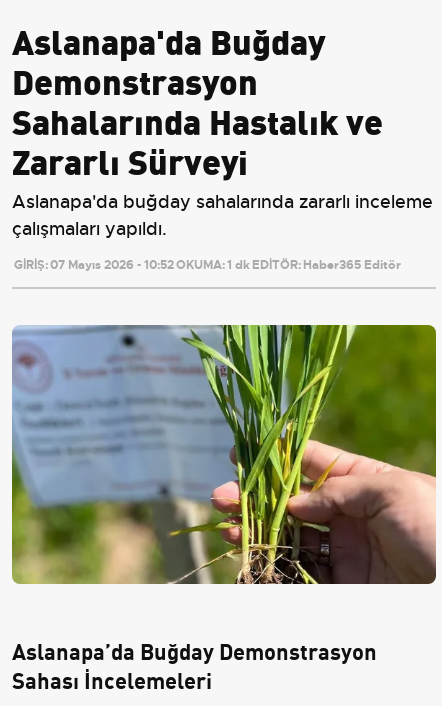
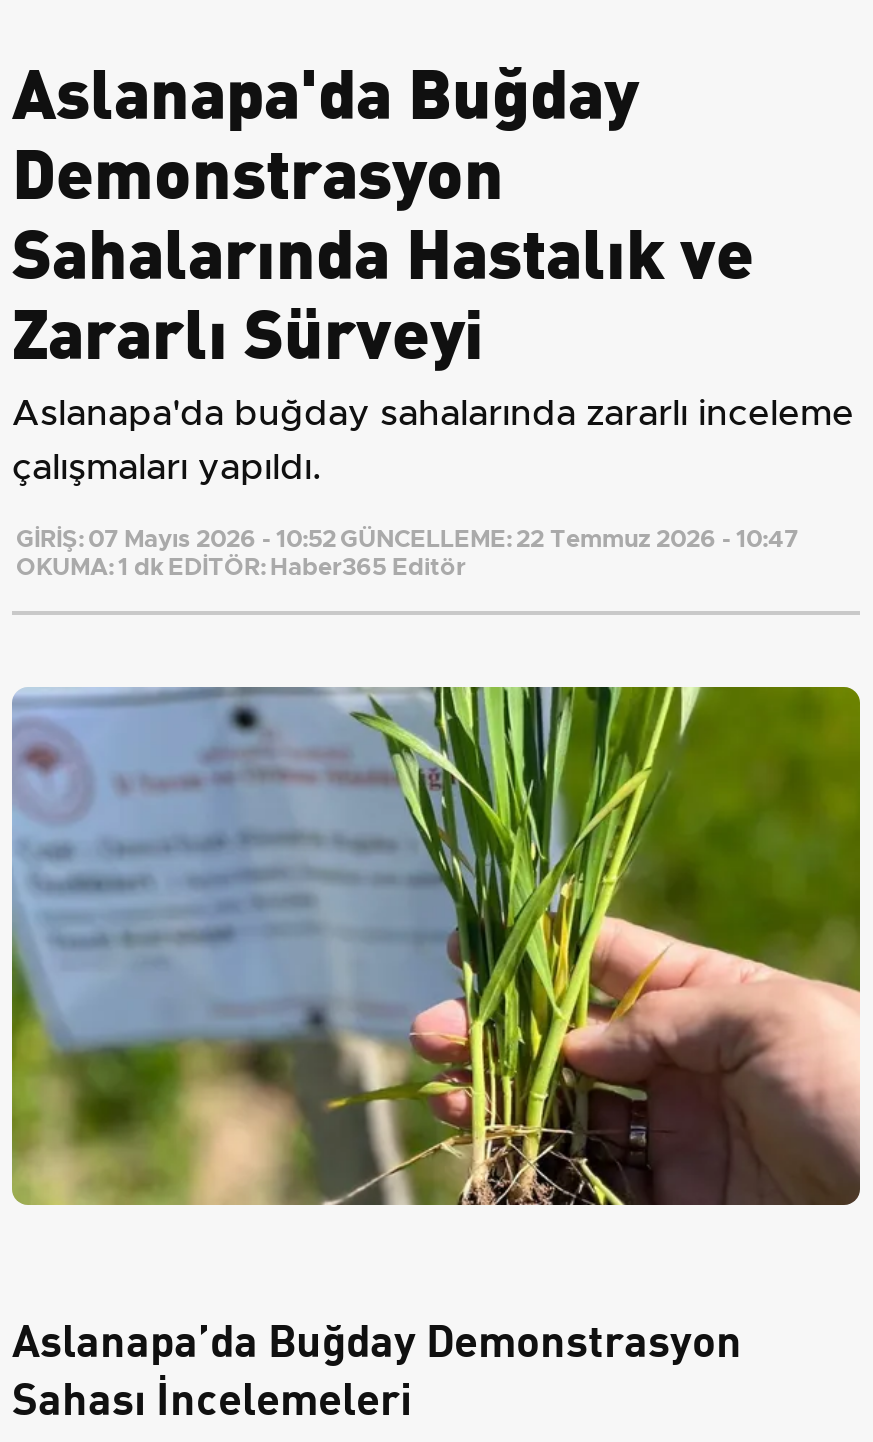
- GİRİŞ: 07 Mayıs 2026 - 10:52 OKUMA: 1 dk EDİTÖR: Haber365 Editör
+ GİRİŞ: 07 Mayıs 2026 - 10:52 GÜNCELLEME: 22 Temmuz 2026 - 10:47
+ OKUMA: 1 dk EDİTÖR: Haber365 Editör
